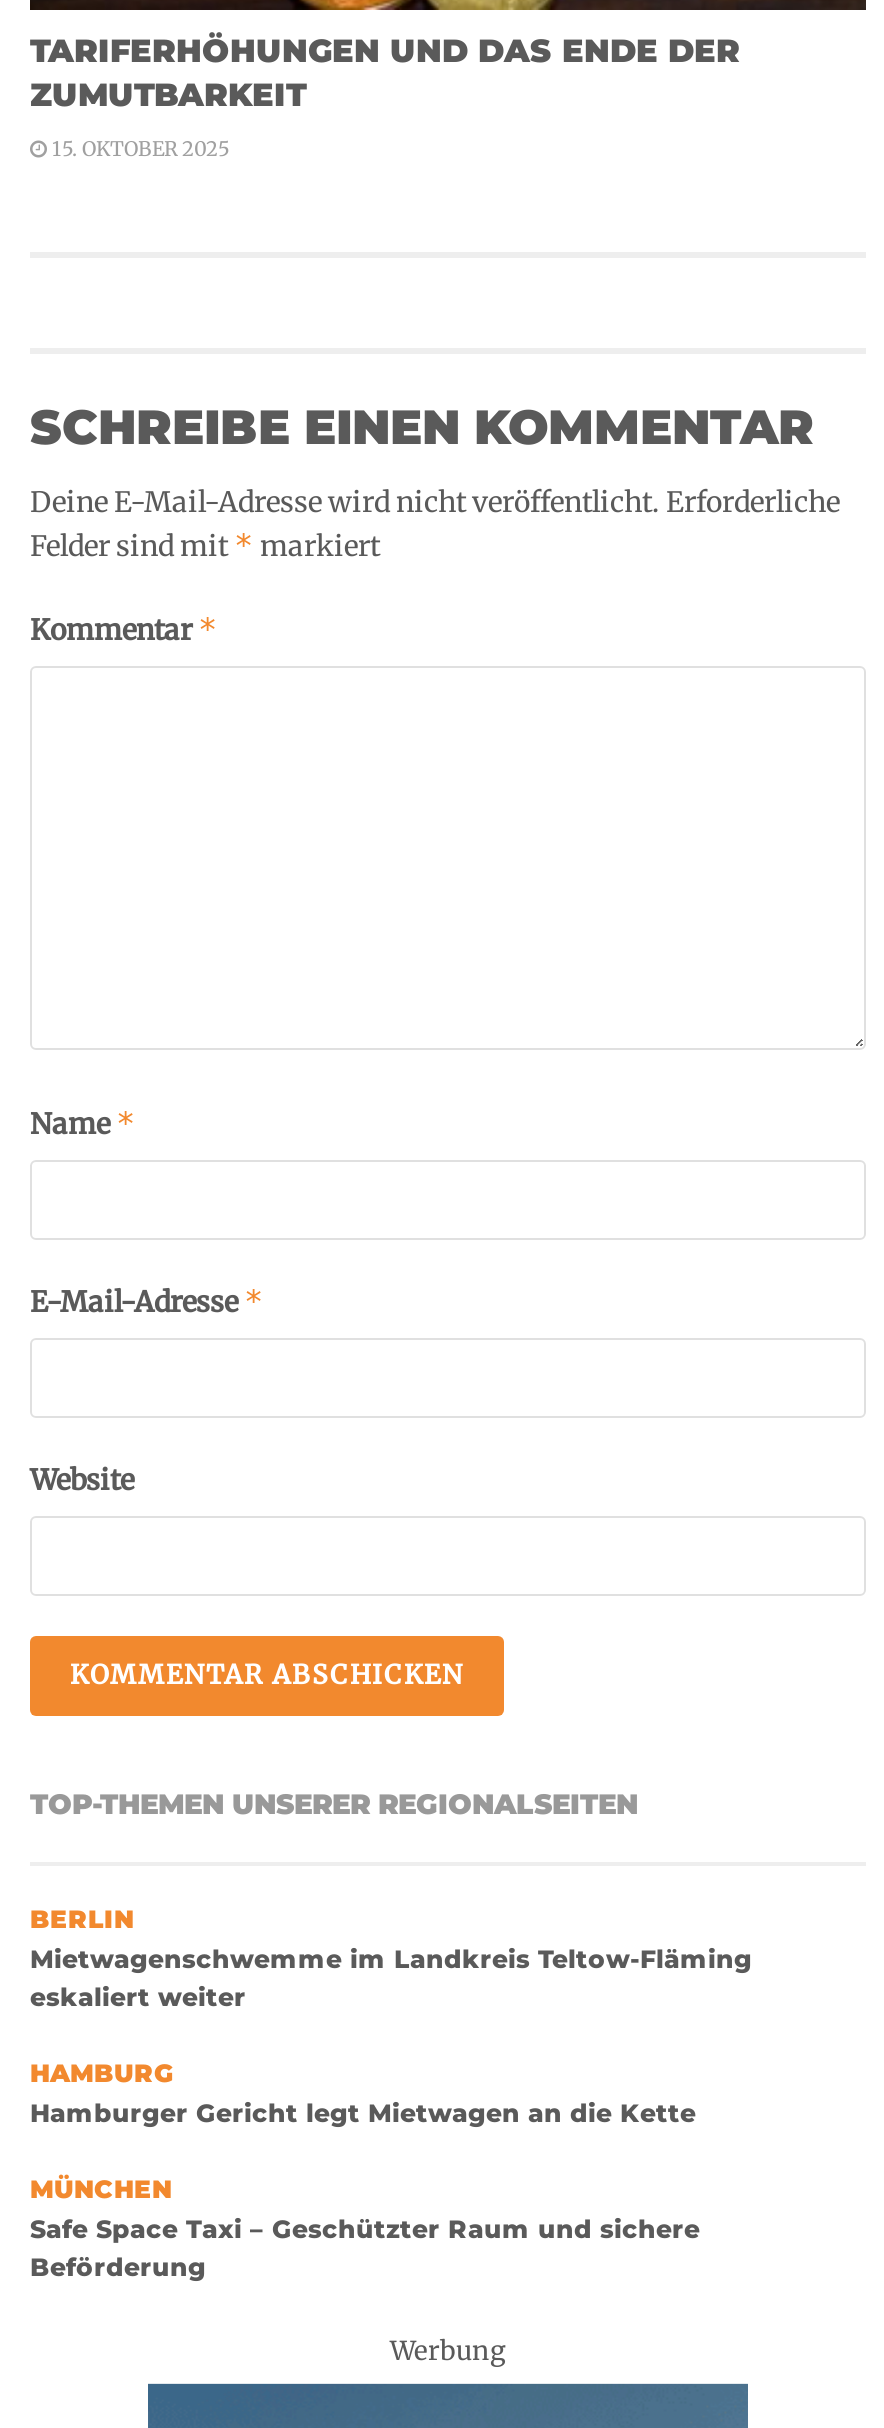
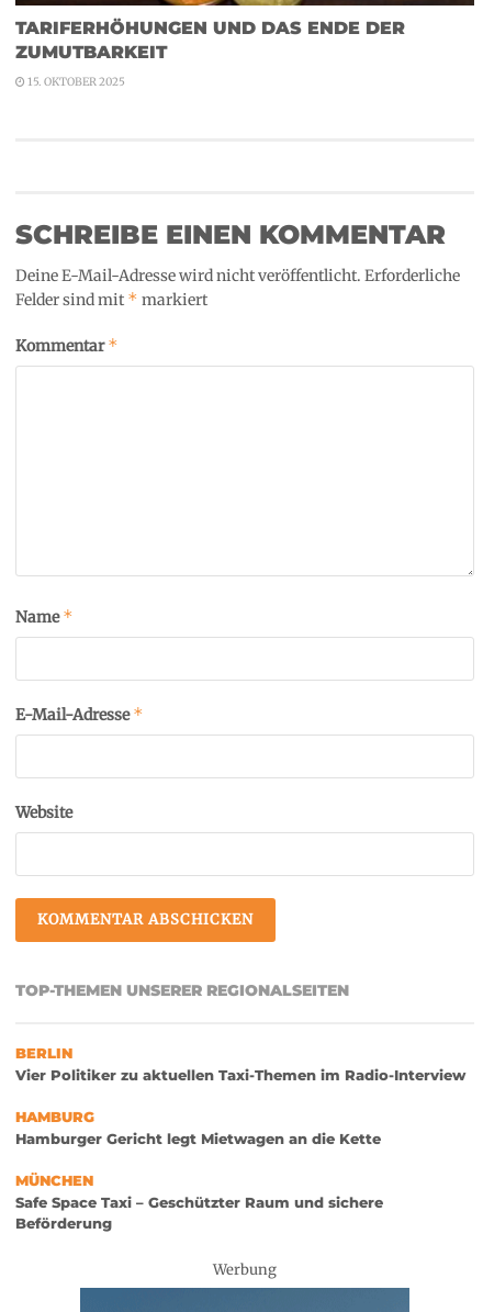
- Mietwagenschwemme im Landkreis Teltow-Fläming
- eskaliert weiter
+ Vier Politiker zu aktuellen Taxi-Themen im Radio-Interview
